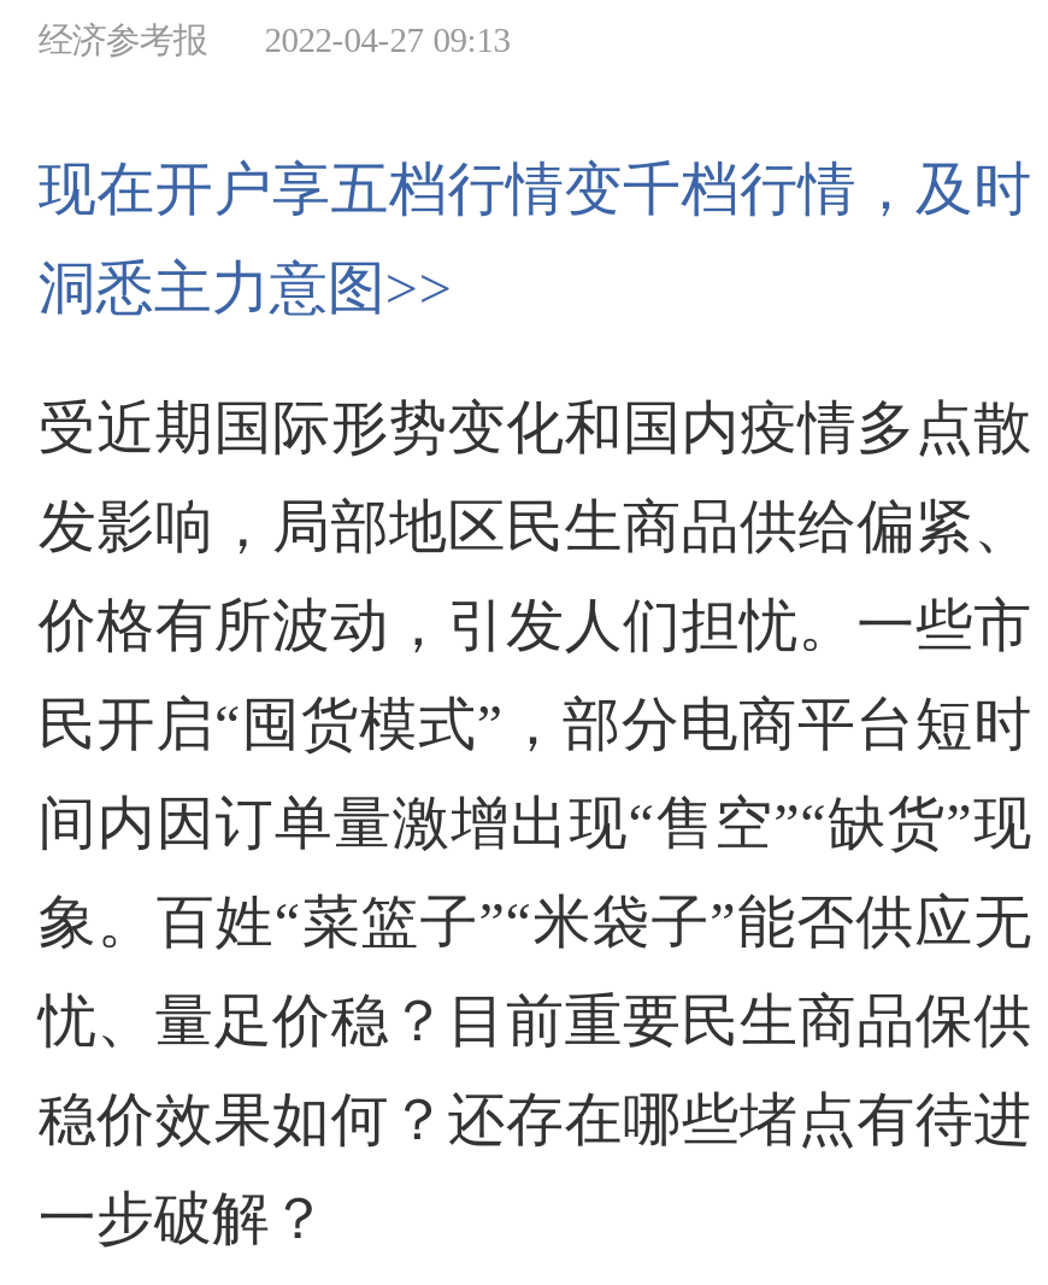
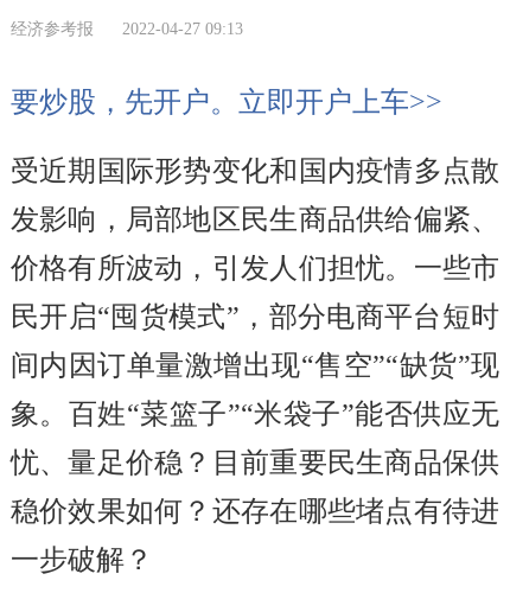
- 现在开户享五档行情变千档行情，及时
- 洞悉主力意图>>
+ 要炒股，先开户。立即开户上车>>
